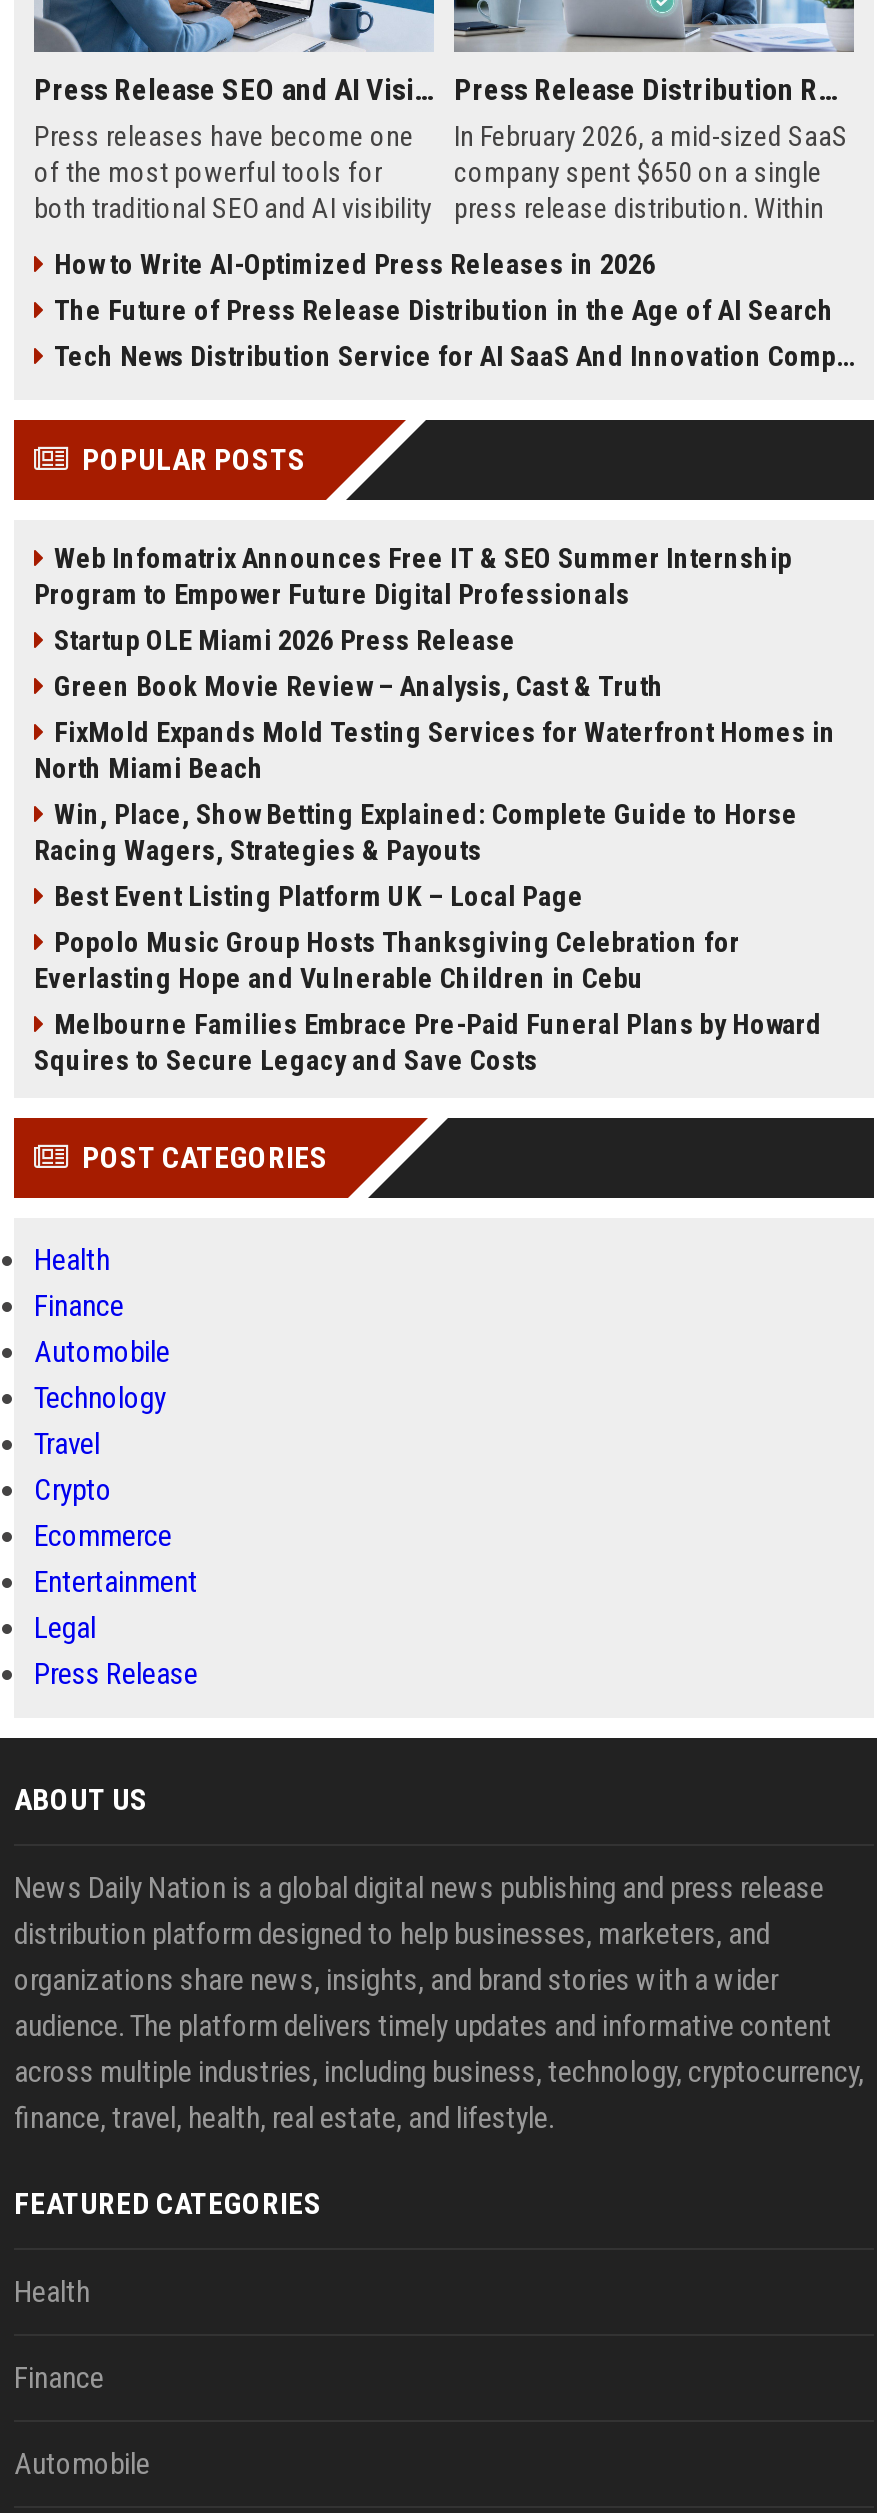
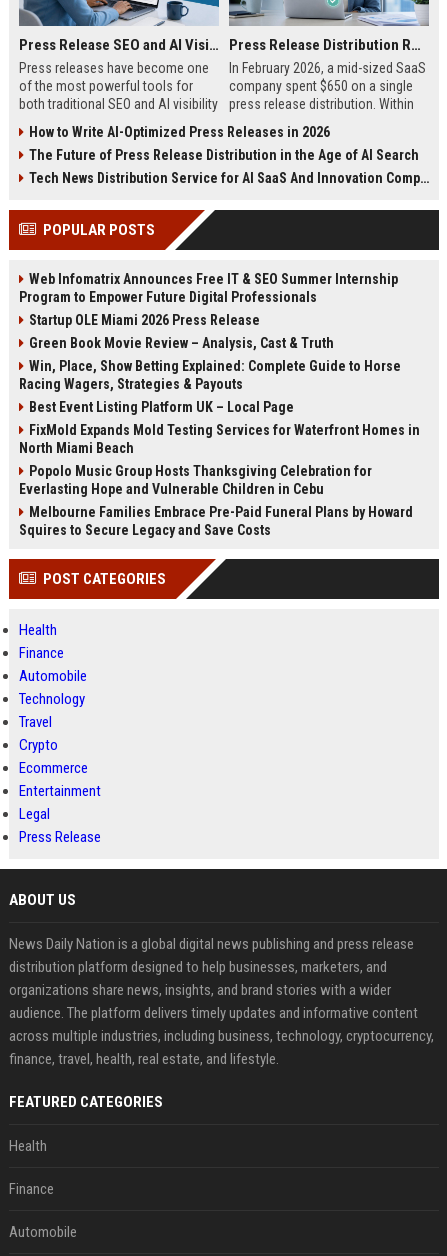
moved down: FixMold Expands Mold Testing Services for Waterfront Homes in | North Miami Beach

moved up: Win, Place, Show Betting Explained: Complete Guide to Horse | Racing Wagers, Strategies & Payouts | Best Event Listing Platform UK – Local Page
